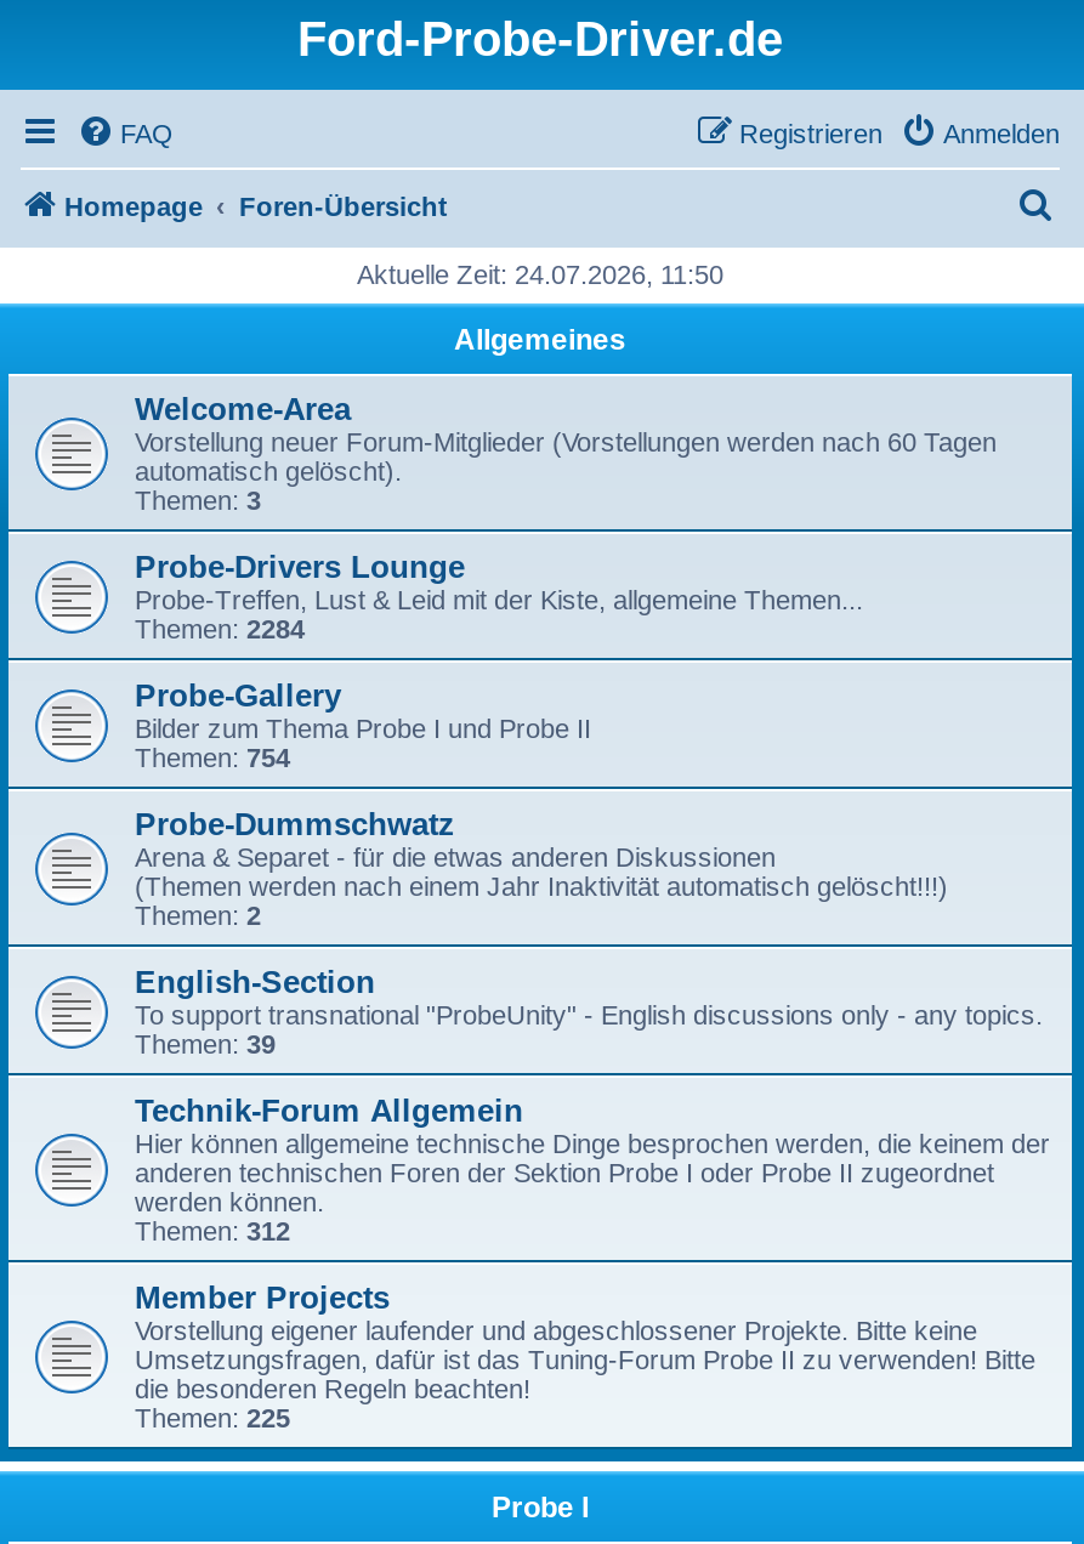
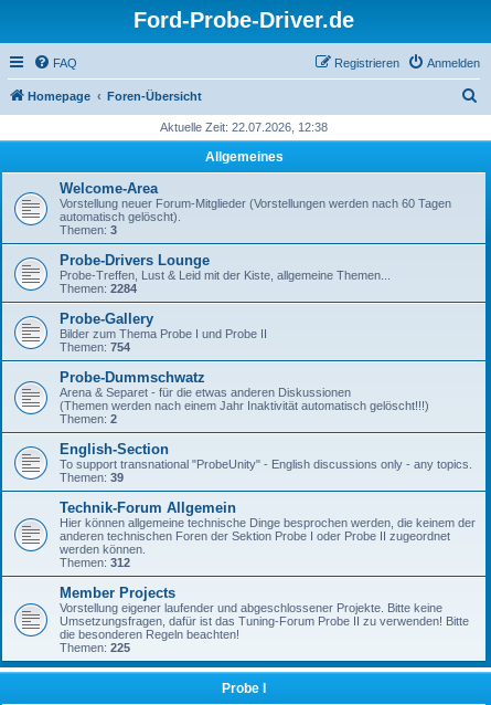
- Aktuelle Zeit: 24.07.2026, 11:50
+ Aktuelle Zeit: 22.07.2026, 12:38
